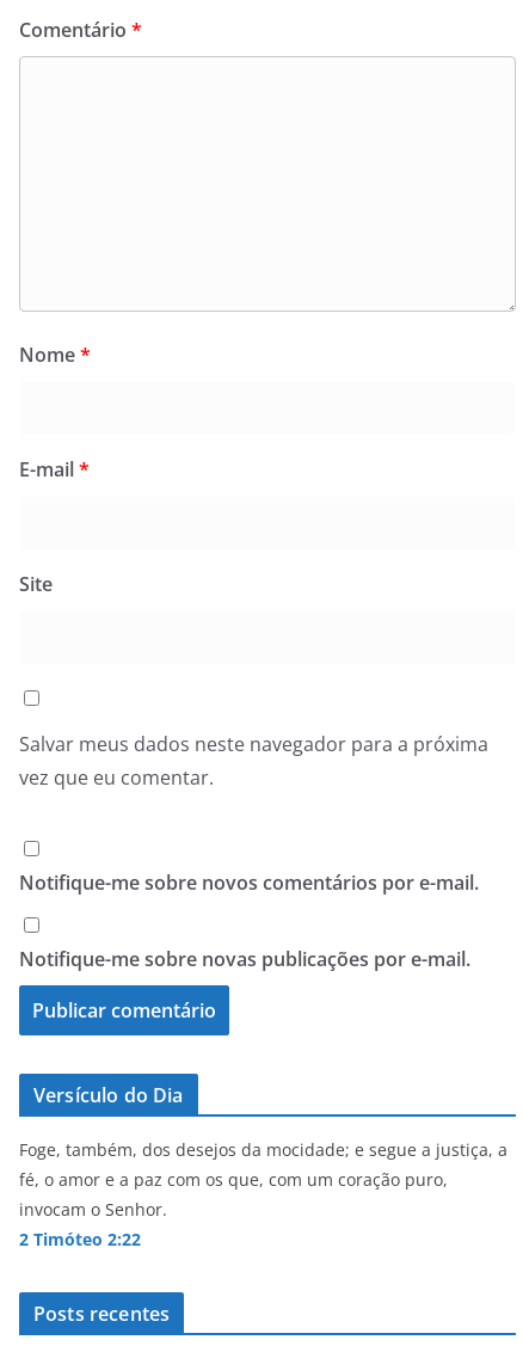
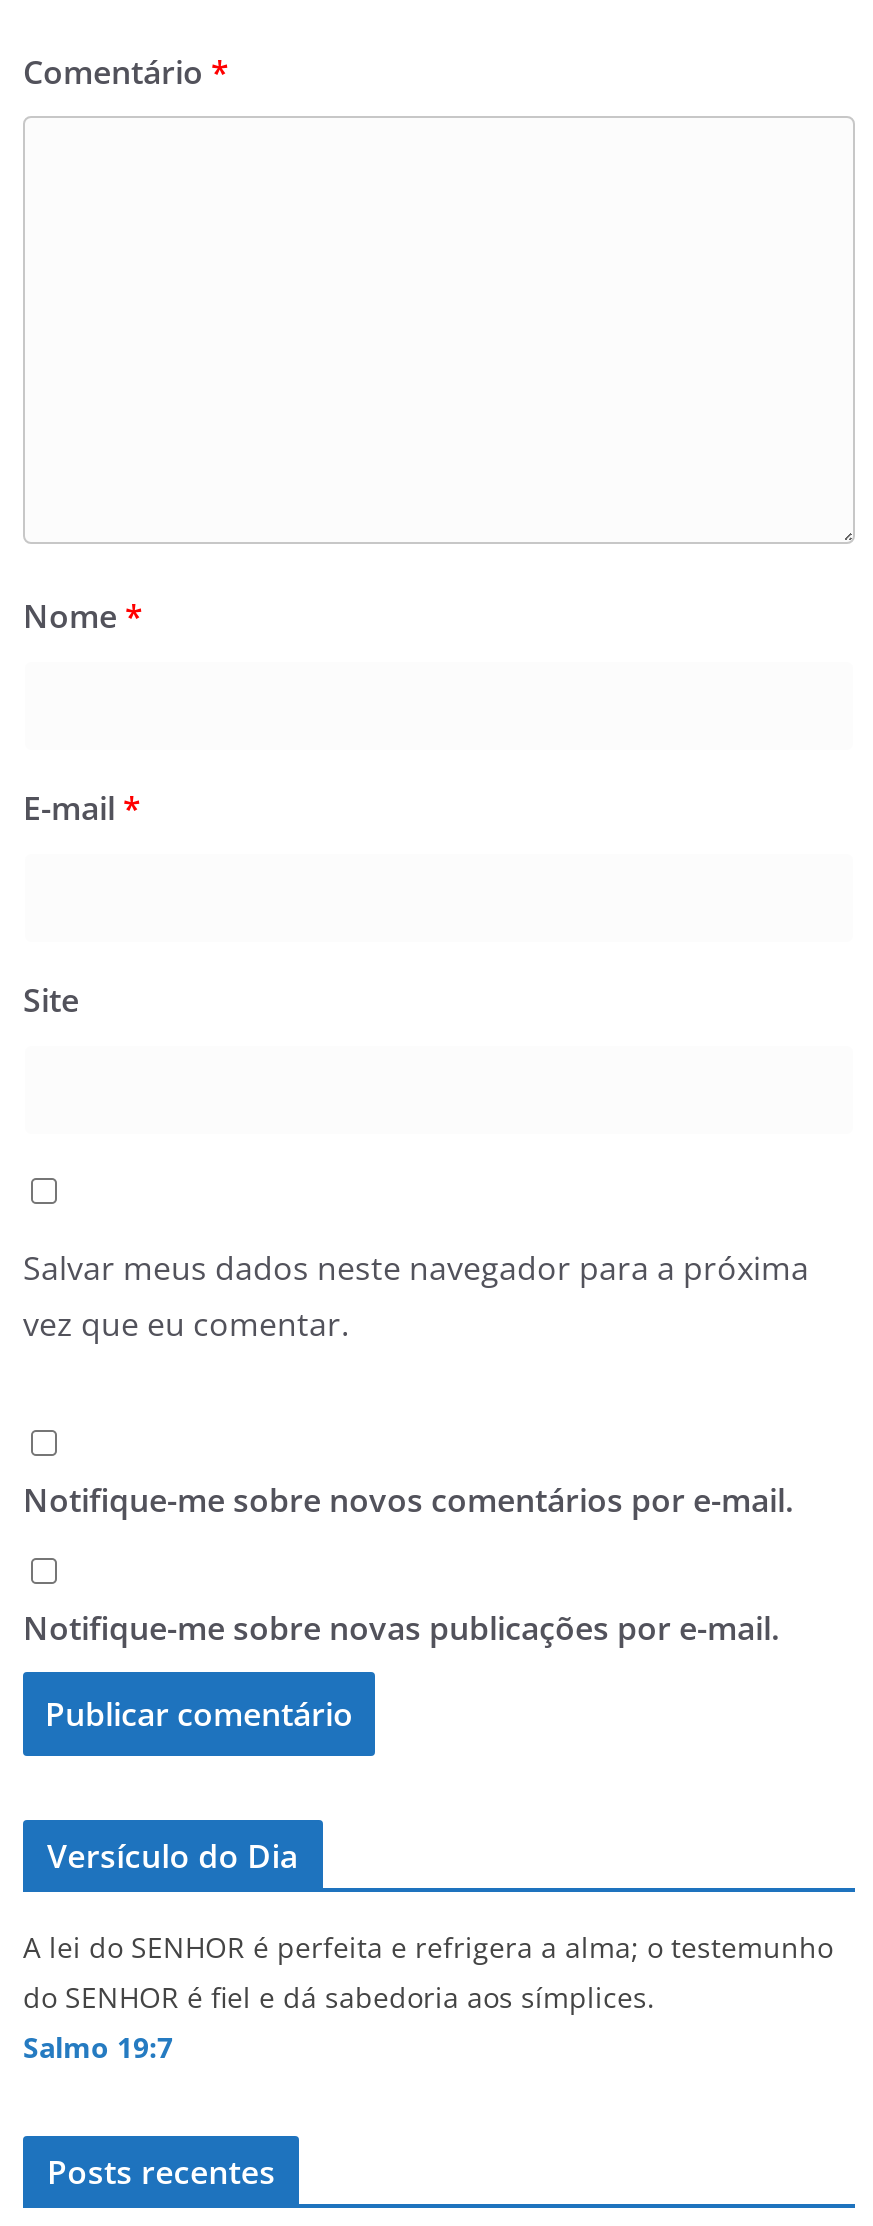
- Foge, também, dos desejos da mocidade; e segue a justiça, a
- fé, o amor e a paz com os que, com um coração puro,
- invocam o Senhor.
- 2 Timóteo 2:22
+ A lei do SENHOR é perfeita e refrigera a alma; o testemunho
+ do SENHOR é fiel e dá sabedoria aos símplices.
+ Salmo 19:7
